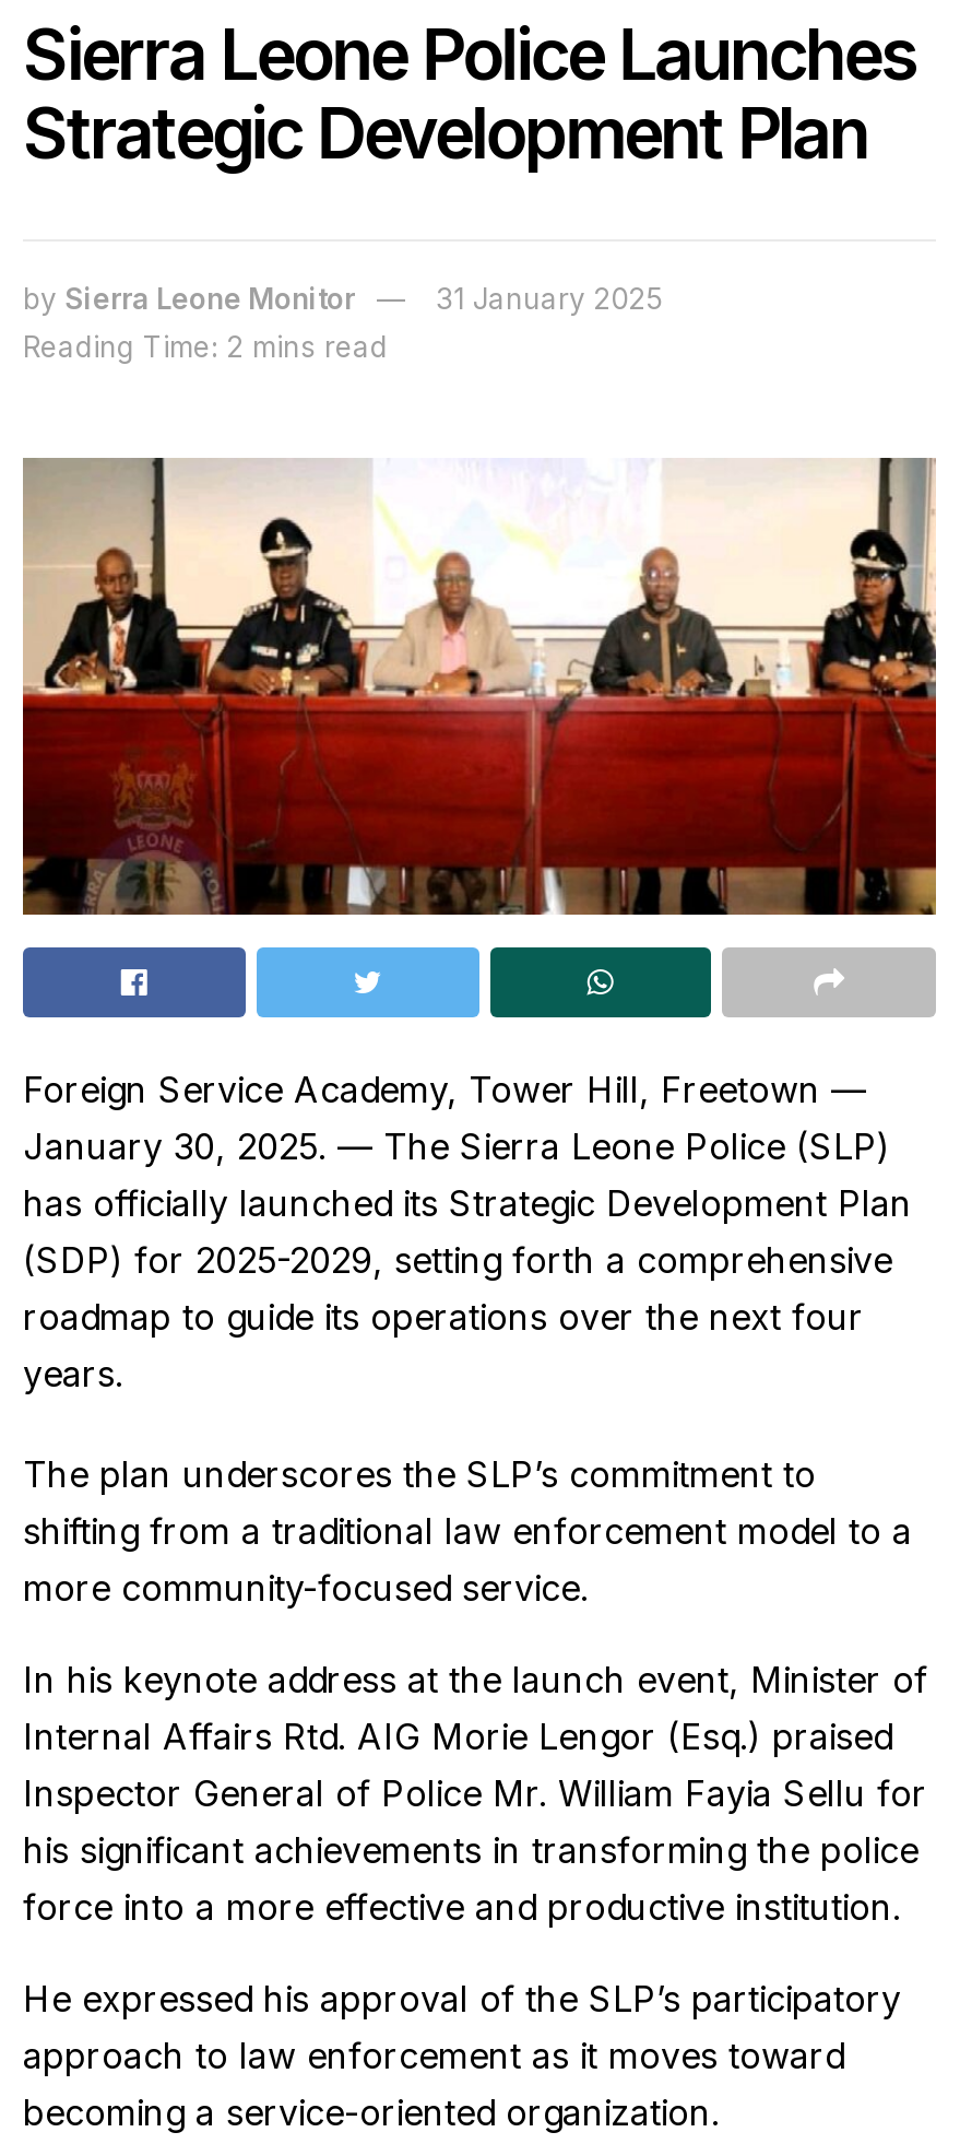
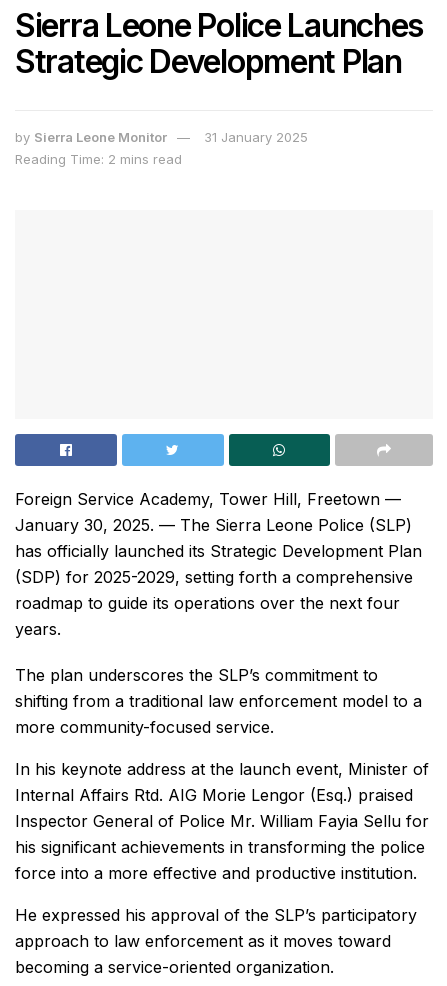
- [image]
